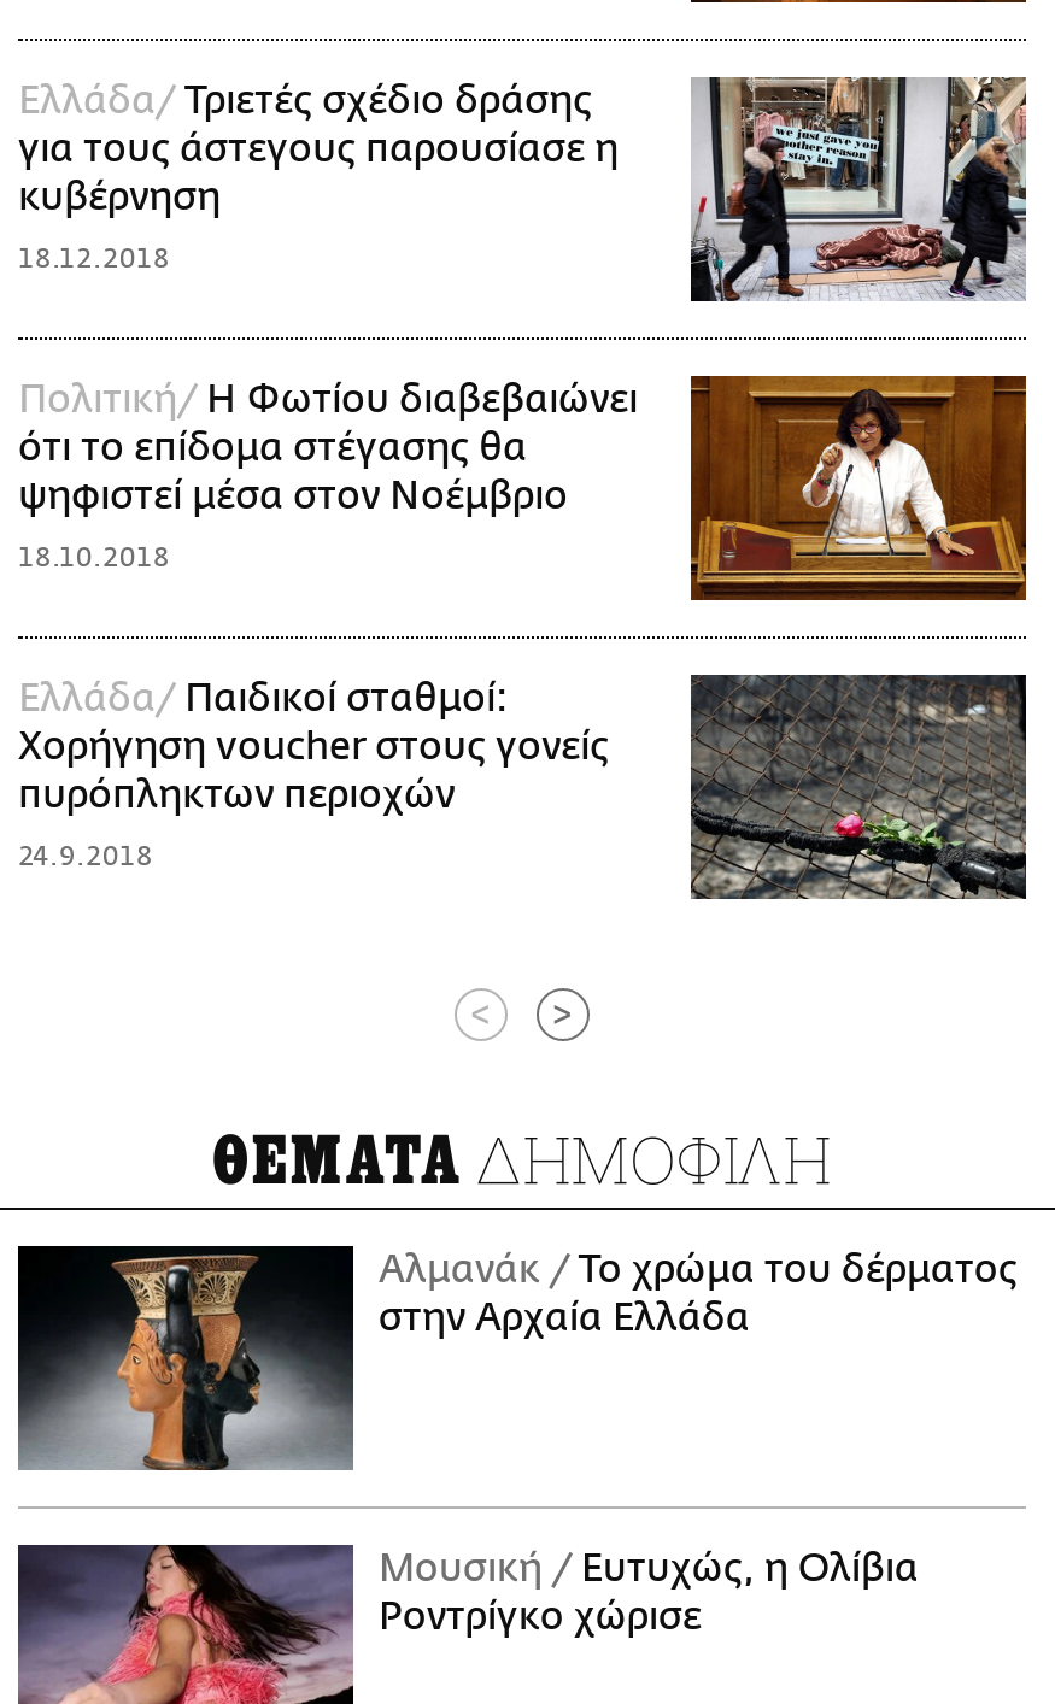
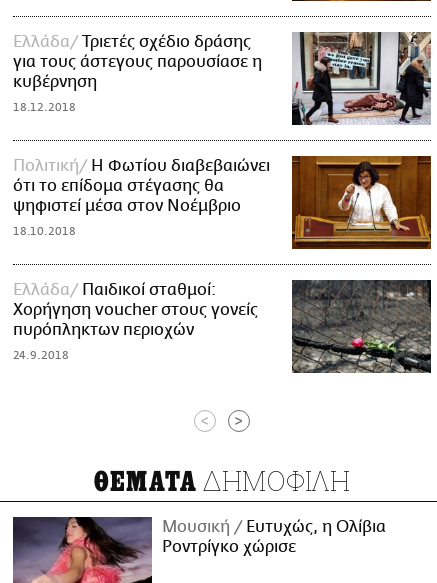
- [image]
- Αλμανάκ Το χρώμα του δέρματος
- στην Αρχαία Ελλάδα
